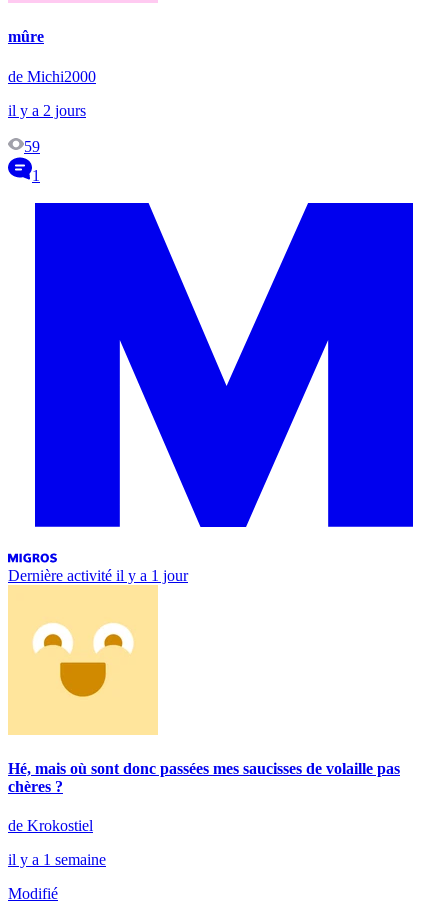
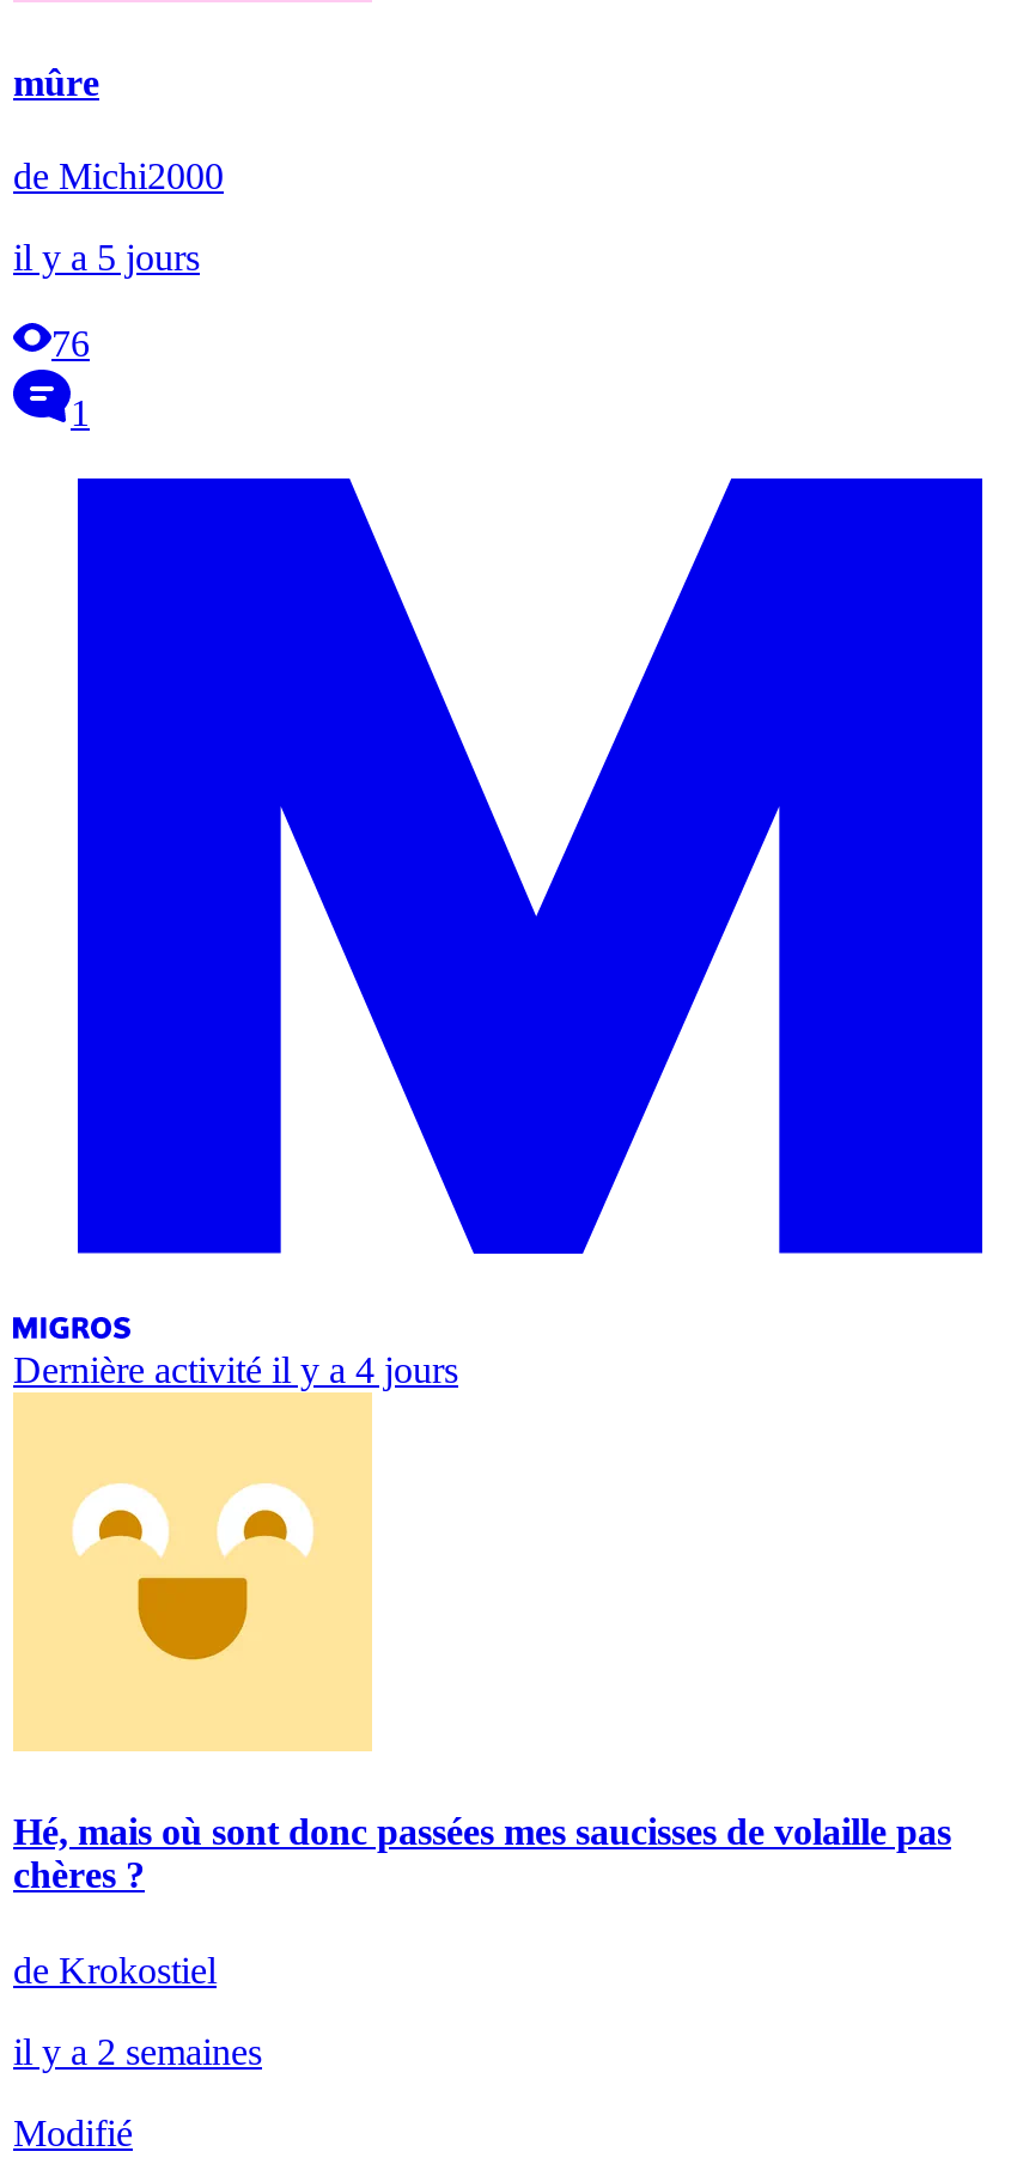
- il y a 2 jours
+ il y a 5 jours

- 59
+ 76

- Dernière activité il y a 1 jour
+ Dernière activité il y a 4 jours

- il y a 1 semaine
+ il y a 2 semaines
